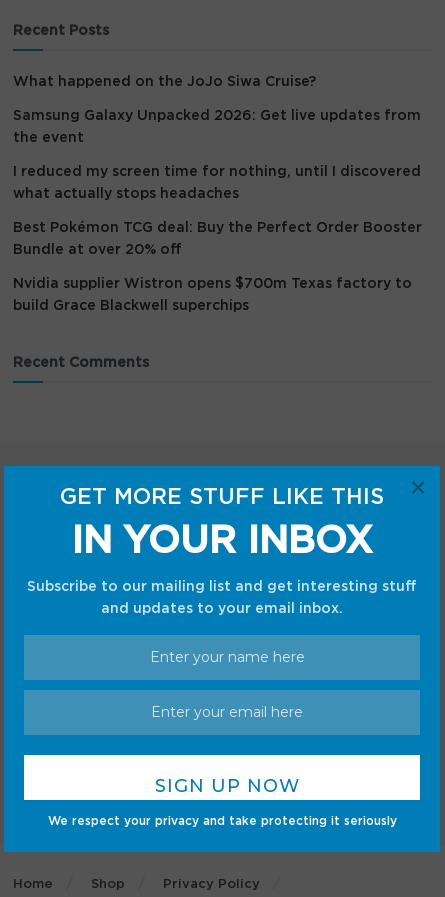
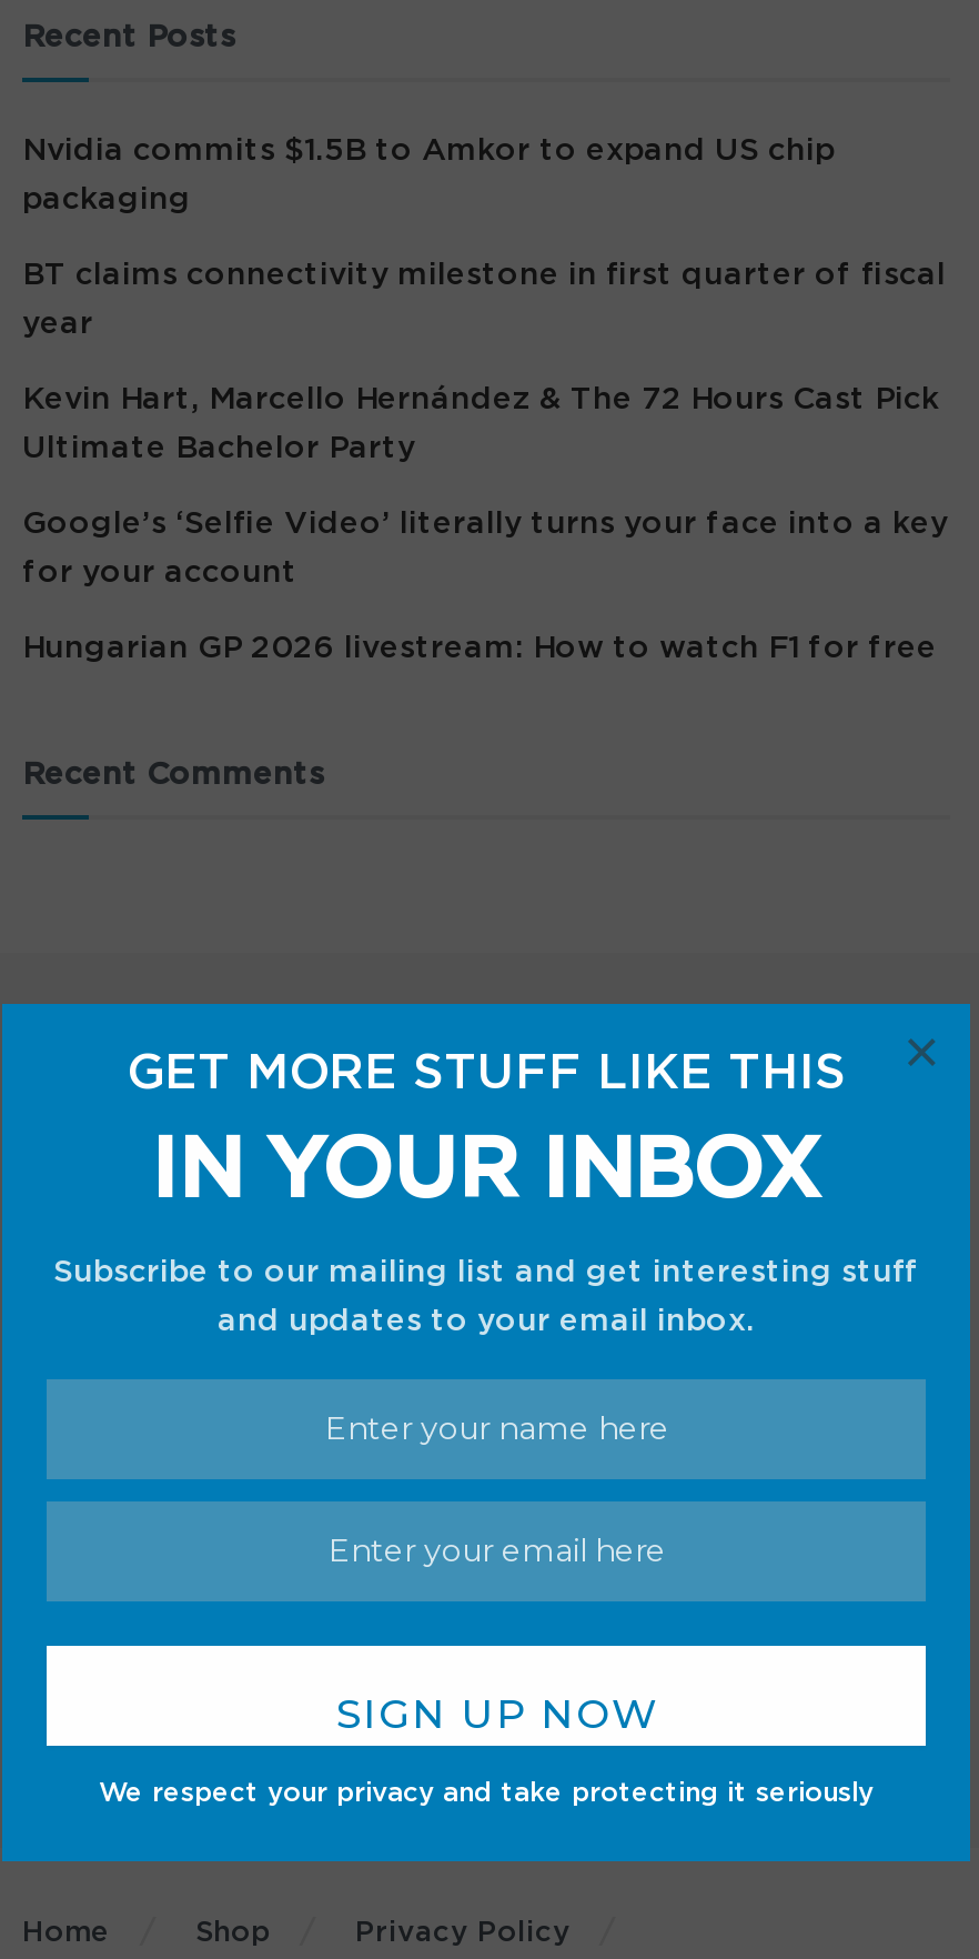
- What happened on the JoJo Siwa Cruise?
+ Nvidia commits $1.5B to Amkor to expand US chip

- Samsung Galaxy Unpacked 2026: Get live updates from
+ packaging

- the event
+ BT claims connectivity milestone in first quarter of fiscal

- I reduced my screen time for nothing, until I discovered
+ year

- what actually stops headaches
+ Kevin Hart, Marcello Hernández & The 72 Hours Cast Pick

- Best Pokémon TCG deal: Buy the Perfect Order Booster
+ Ultimate Bachelor Party

- Bundle at over 20% off
+ Google’s ‘Selfie Video’ literally turns your face into a key

- Nvidia supplier Wistron opens $700m Texas factory to
+ for your account

- build Grace Blackwell superchips
+ Hungarian GP 2026 livestream: How to watch F1 for free
